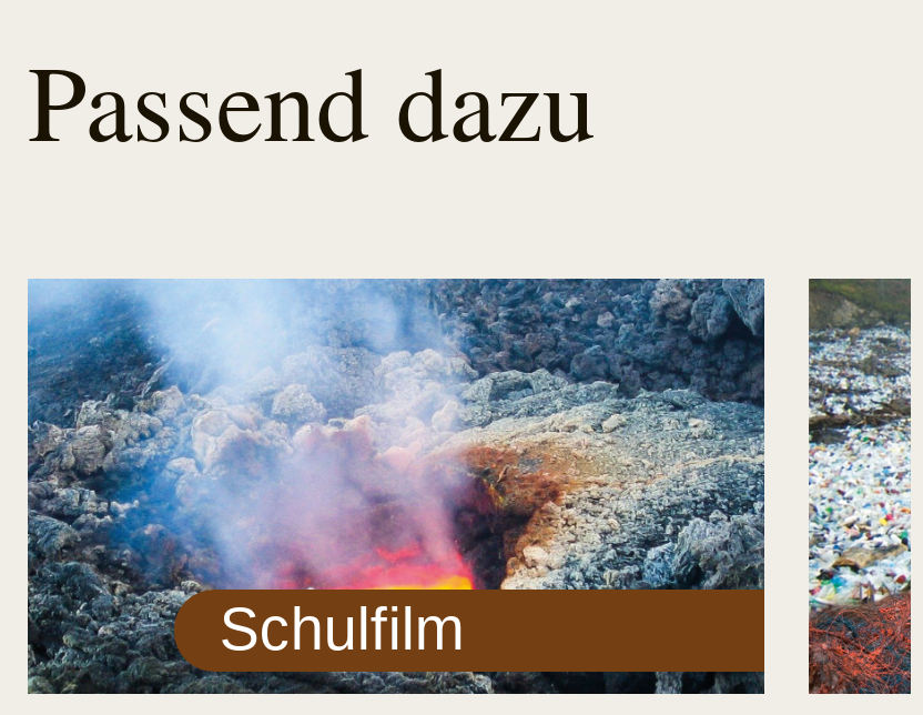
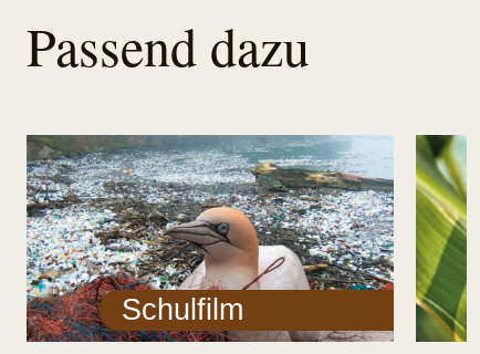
- [image]
+ [image]

- [image]
+ [image]
